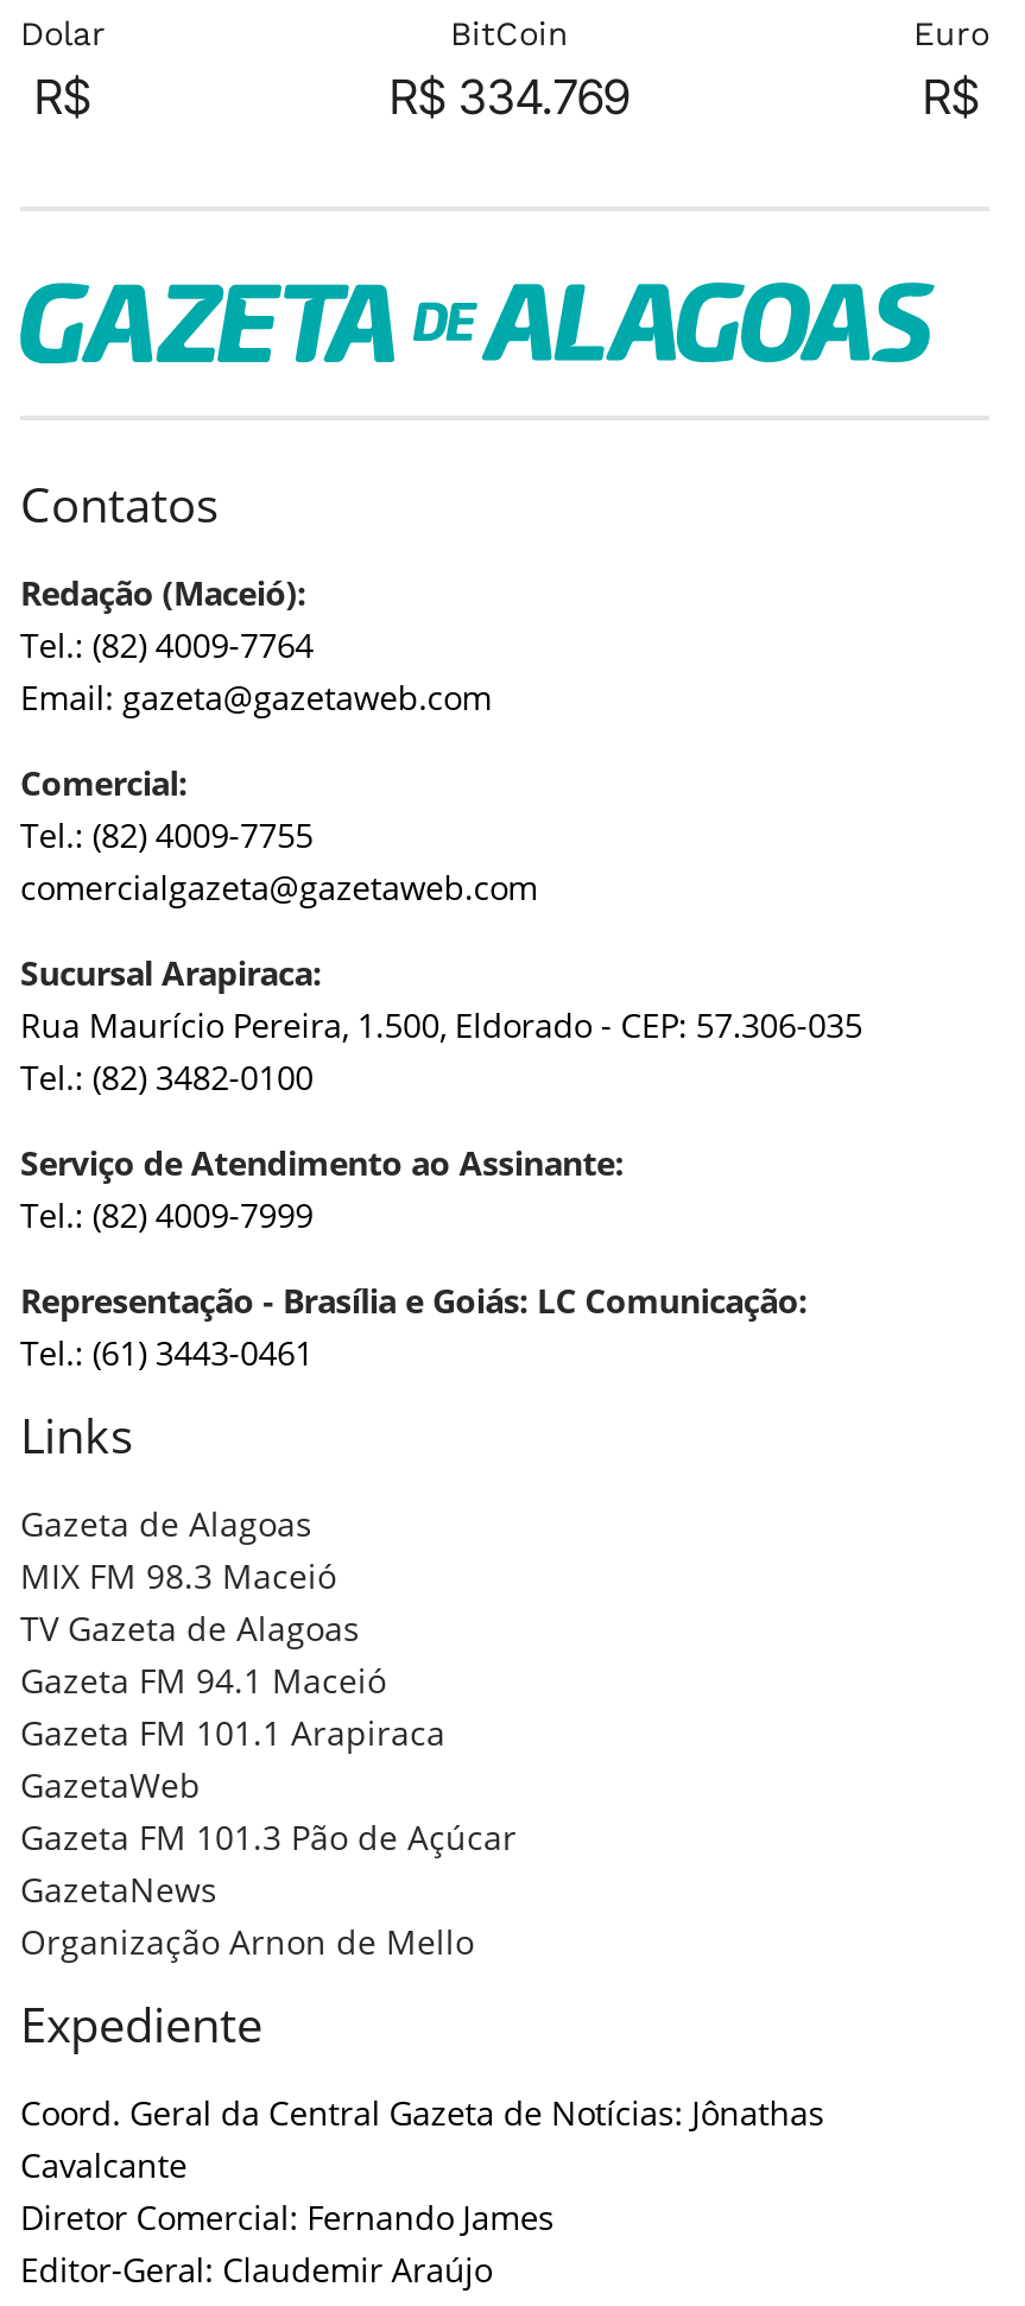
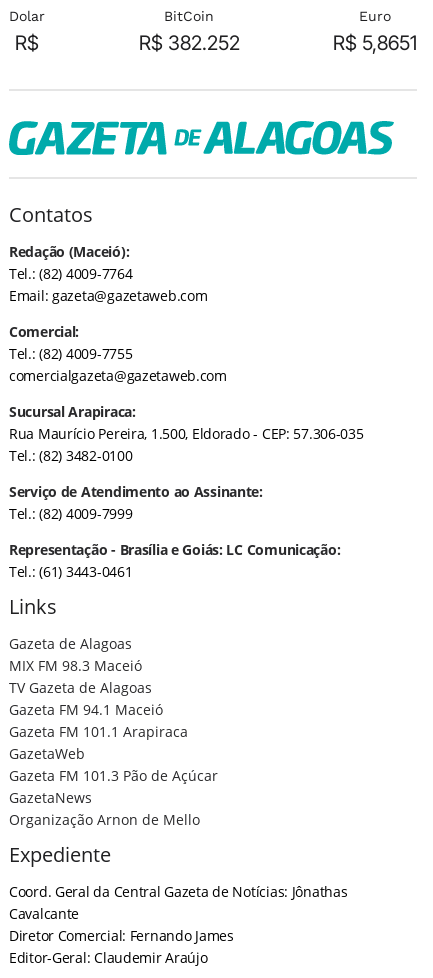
- R$ 334.769
+ R$ 382.252

- R$
+ R$ 5,8651
